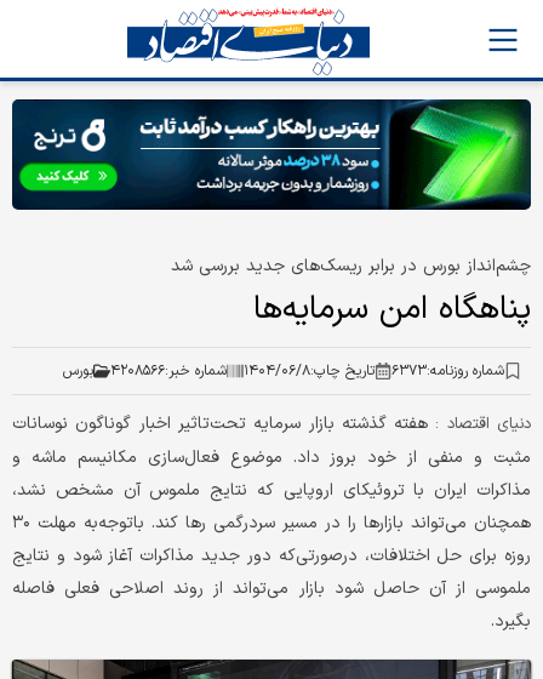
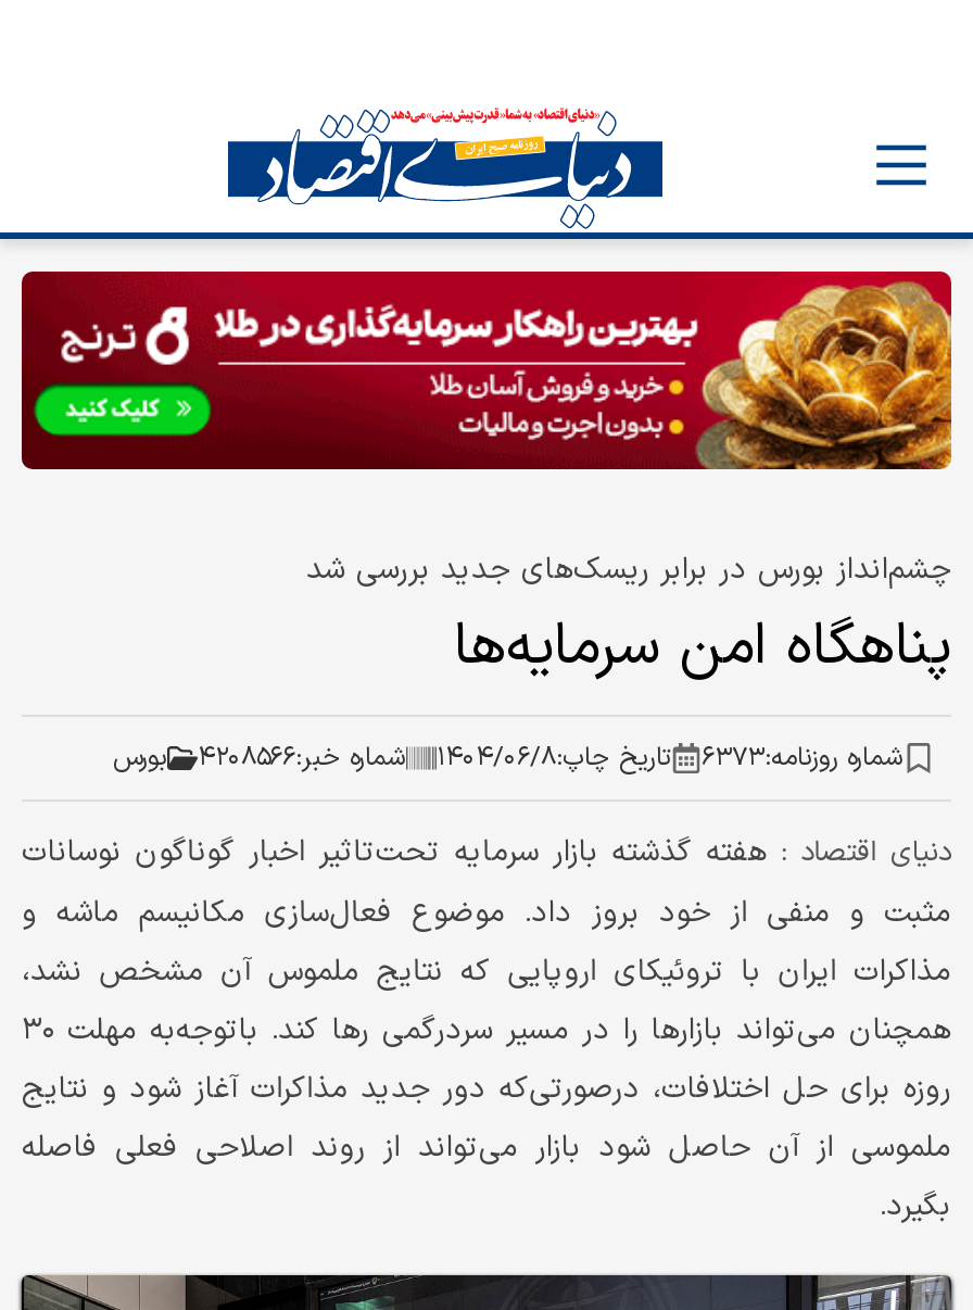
- [image]
+ [image]
